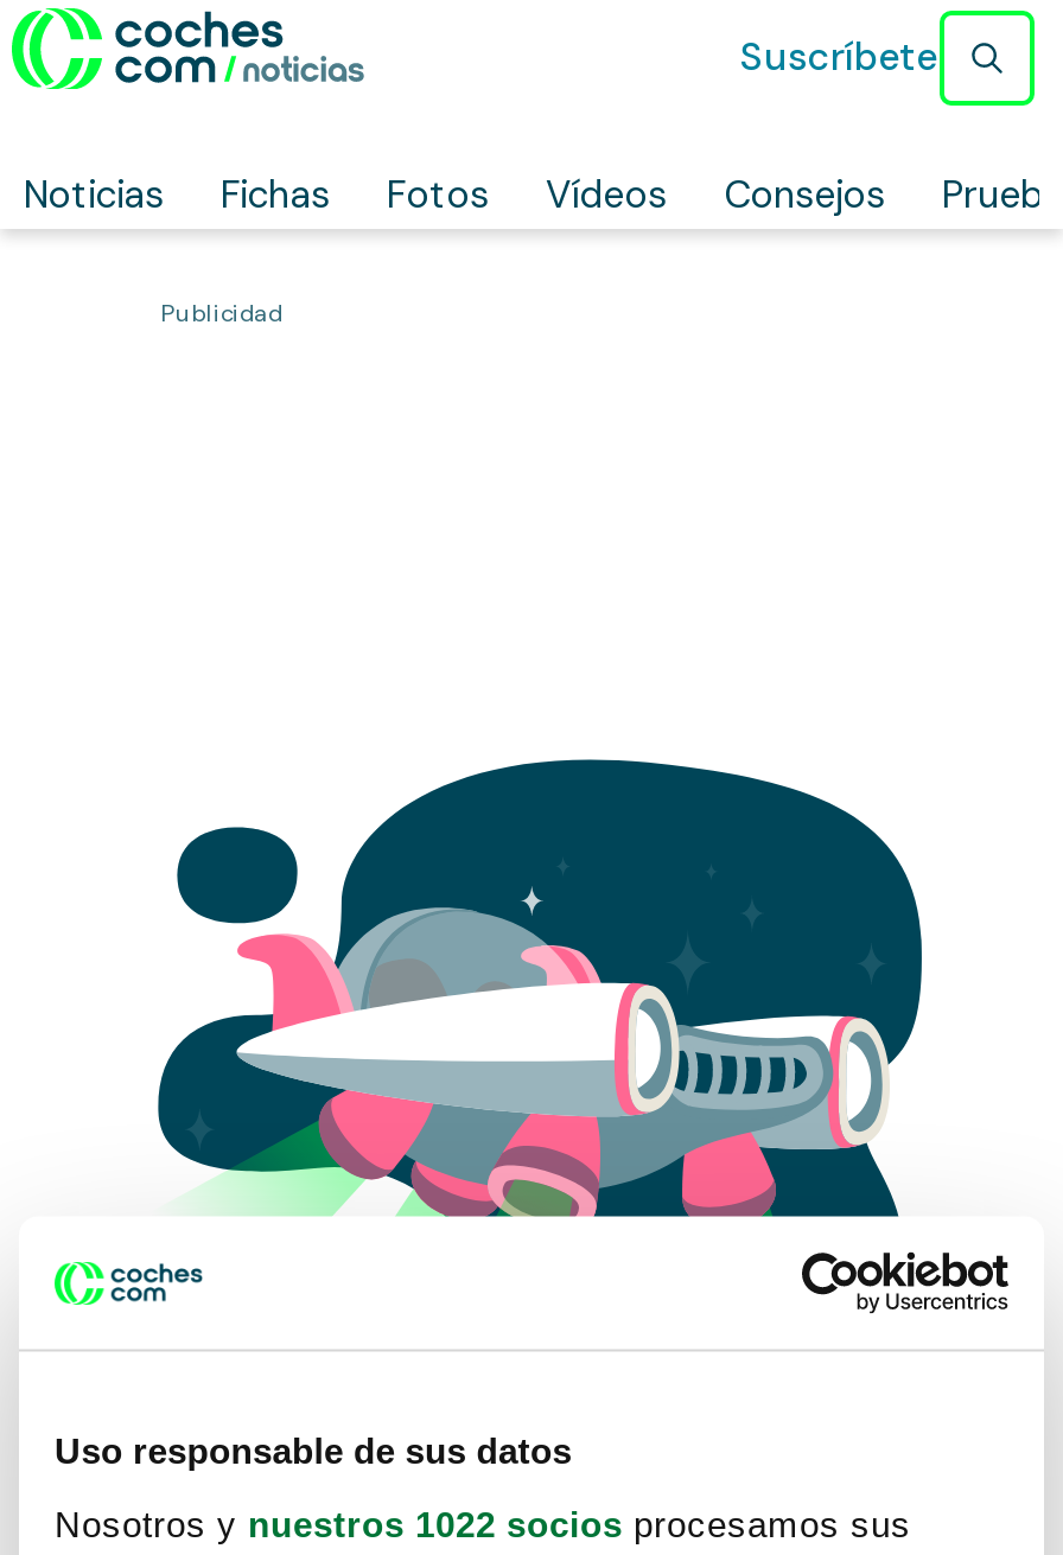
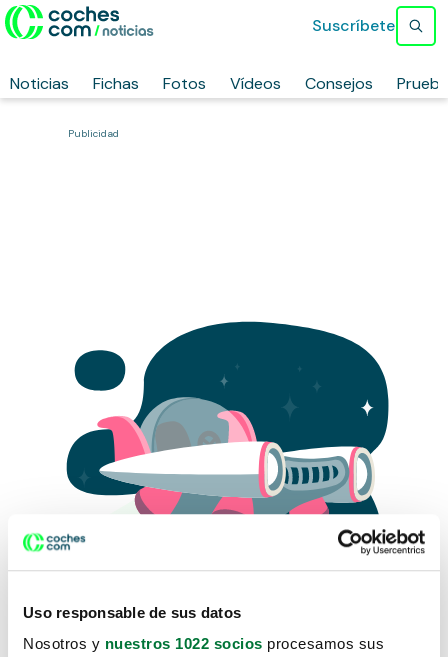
- [image]
+ [image]
